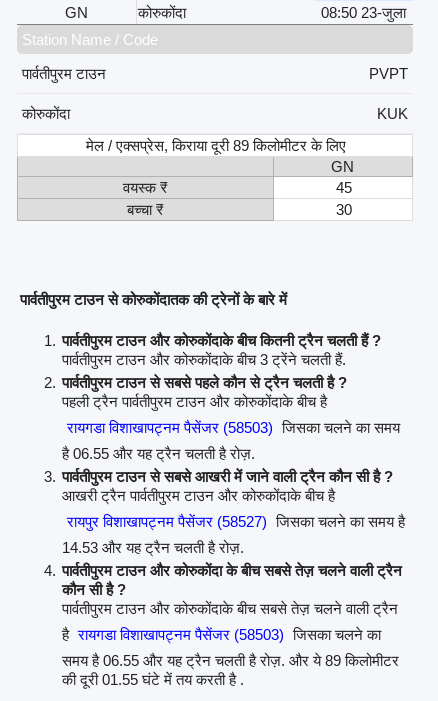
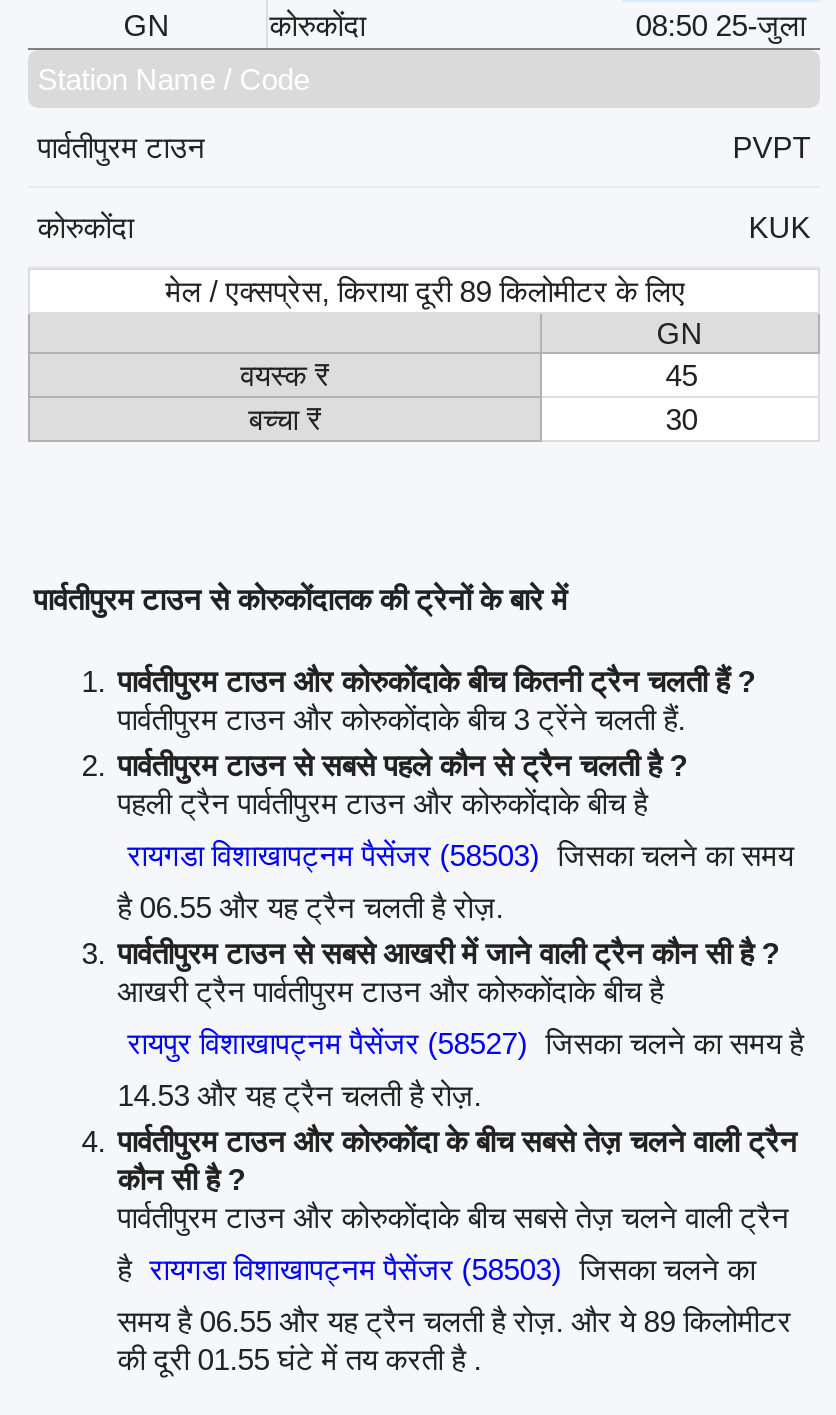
- 08:50 23-जुला
+ 08:50 25-जुला
